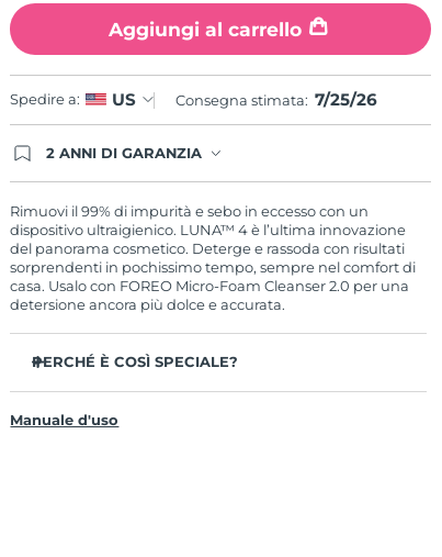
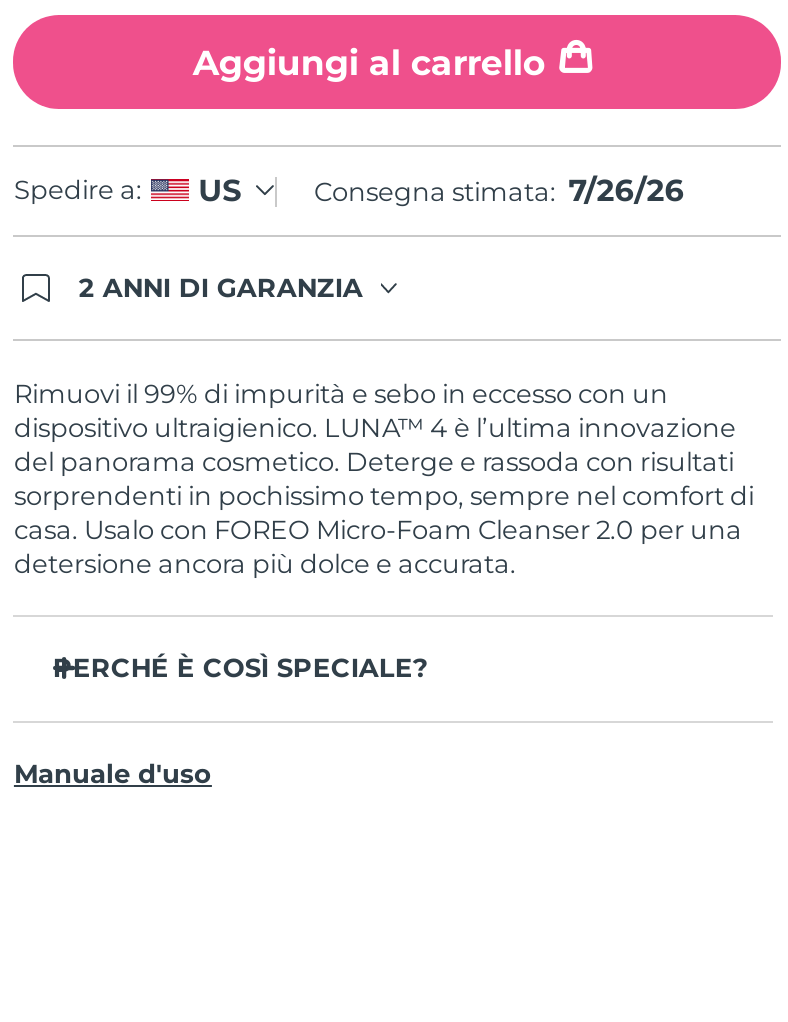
- Consegna stimata: 7/25/26
+ Consegna stimata: 7/26/26
